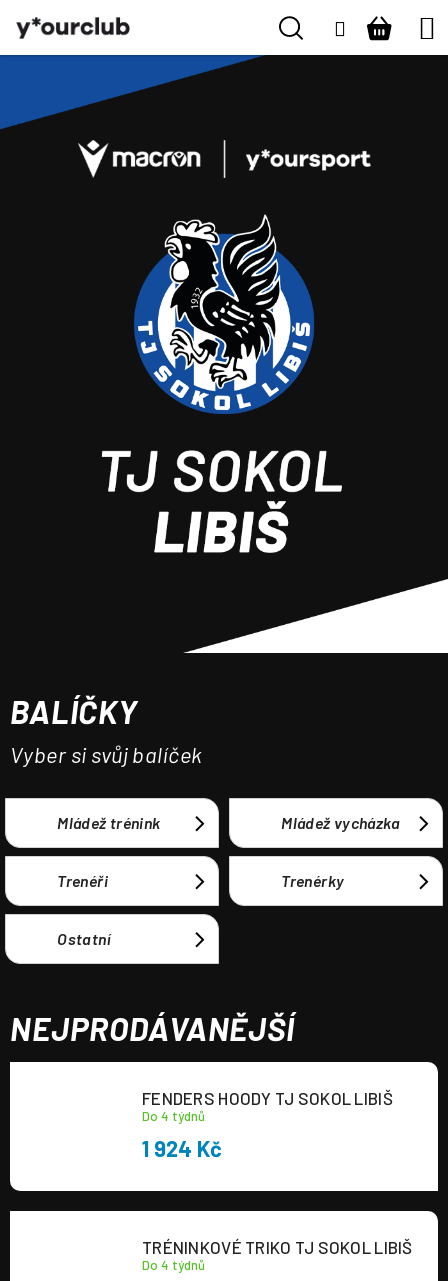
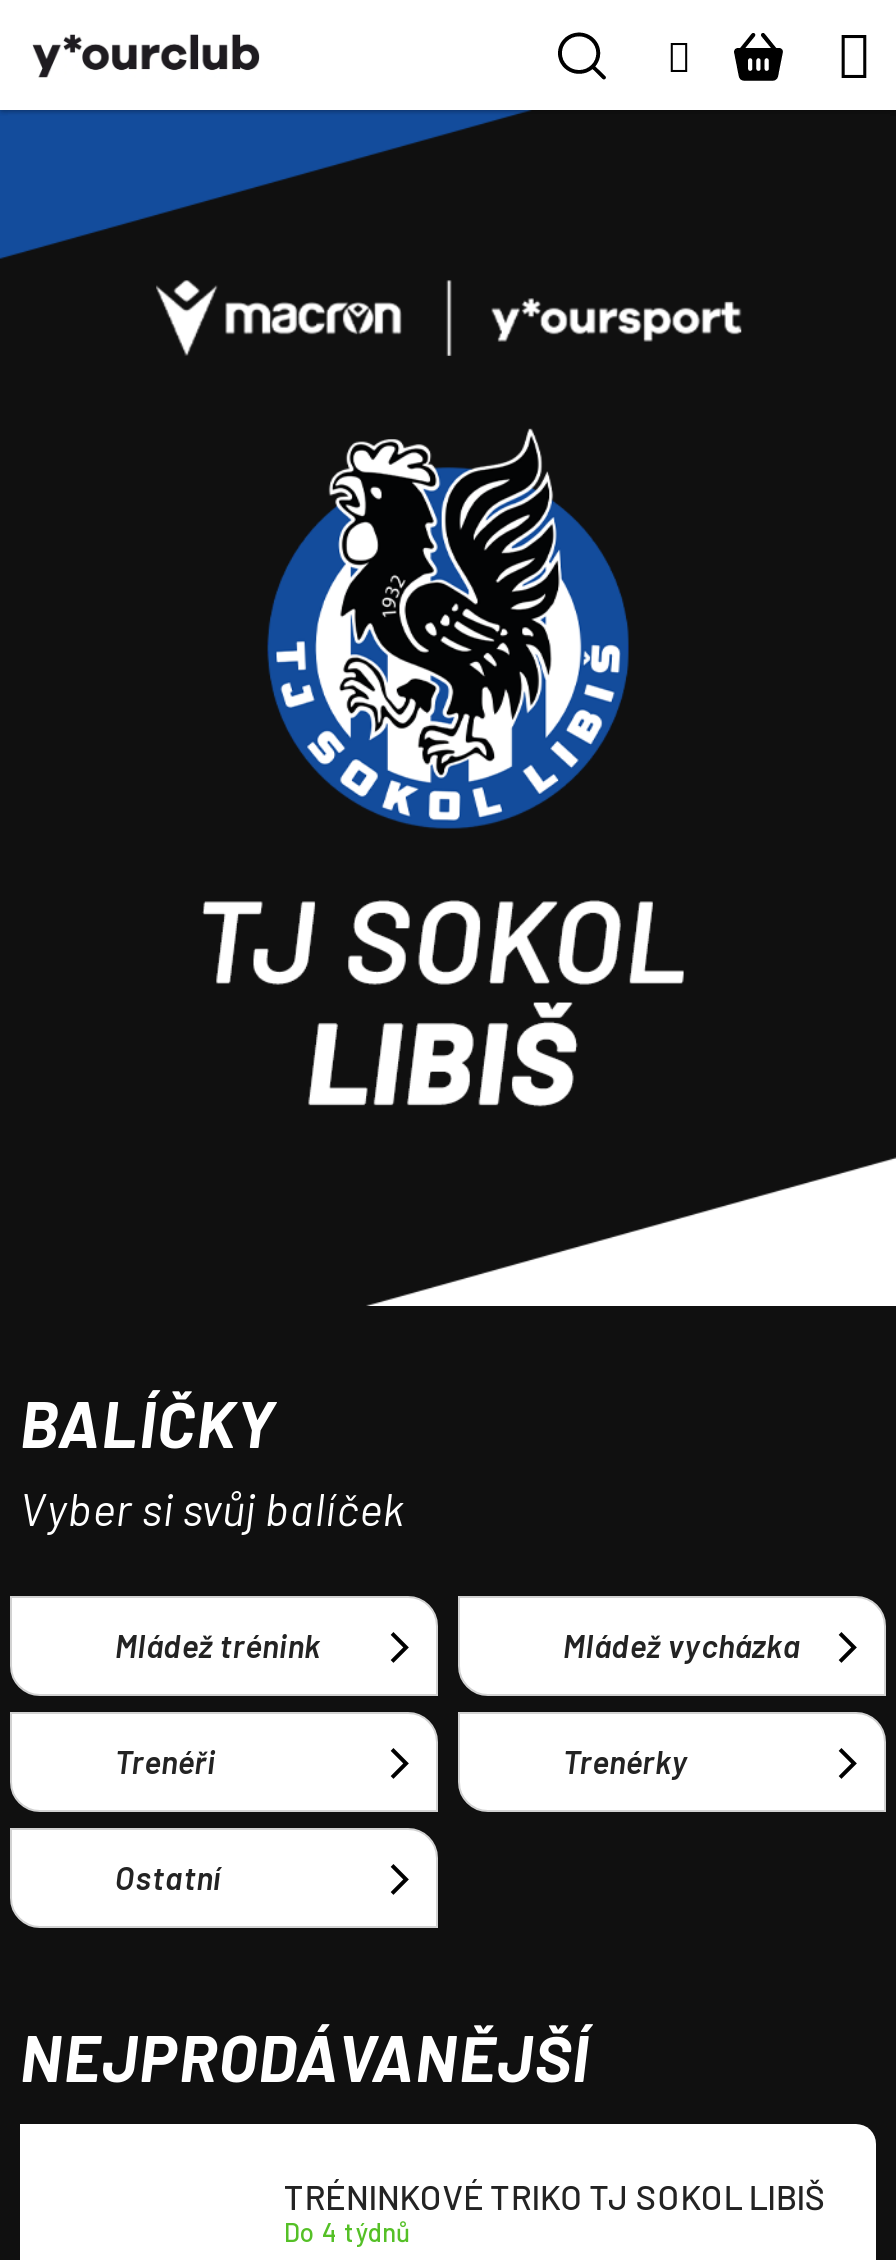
- FENDERS HOODY TJ SOKOL LIBIŠ
- Do 4 týdnů
- 1 924 Kč
